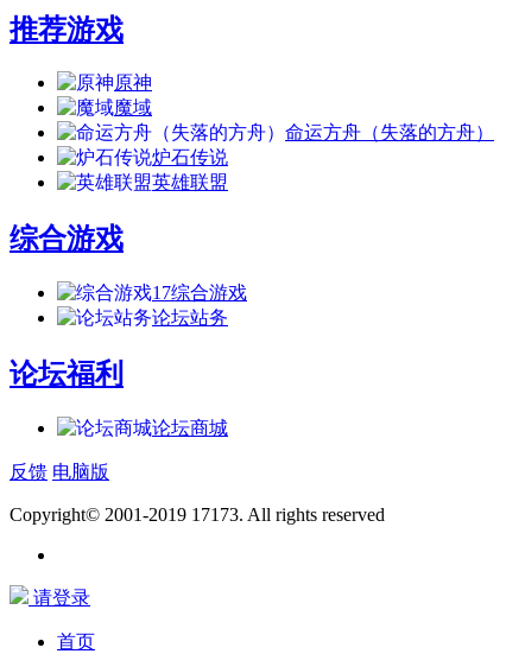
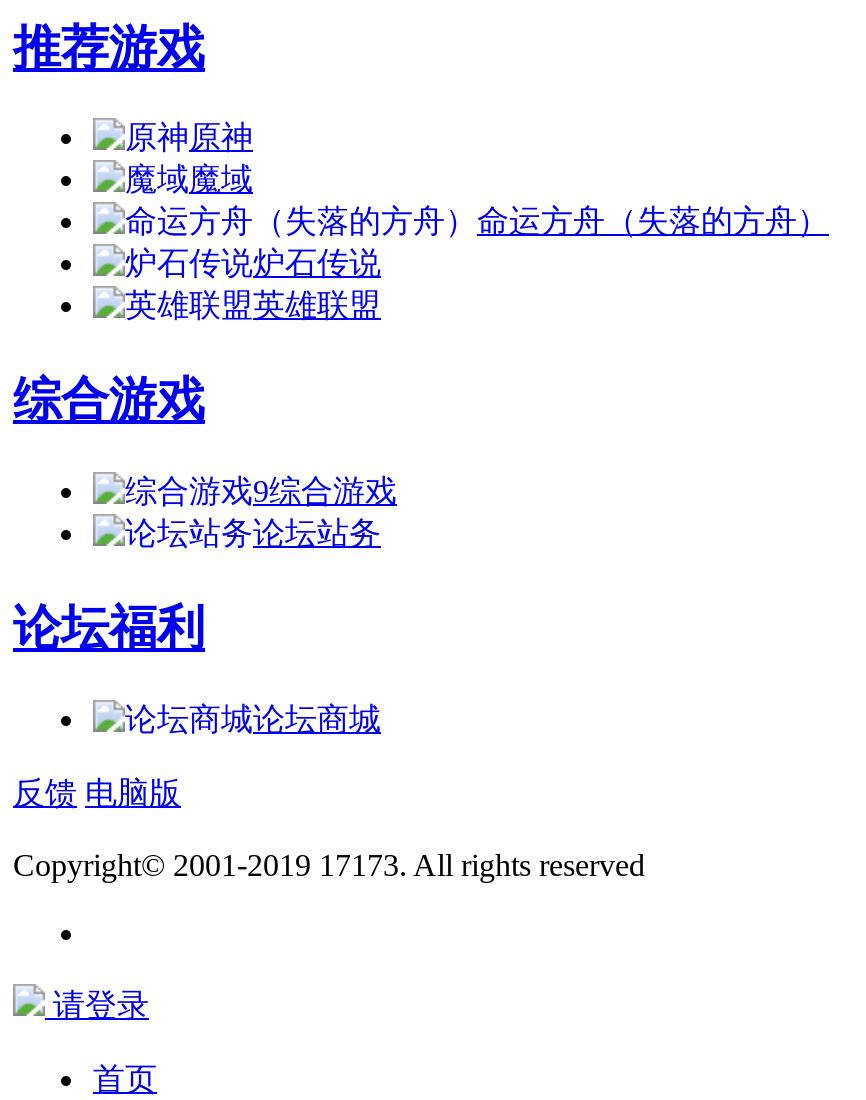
- 17综合游戏
+ 9综合游戏
